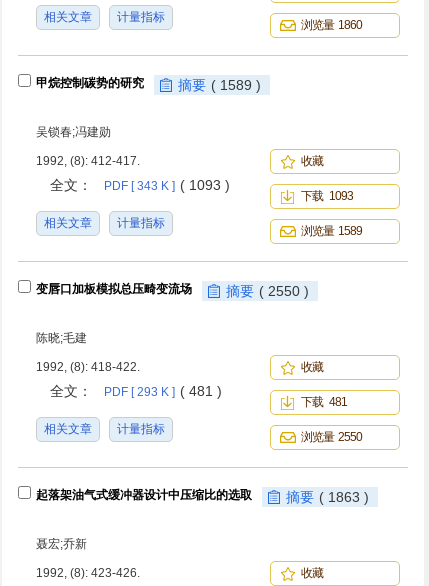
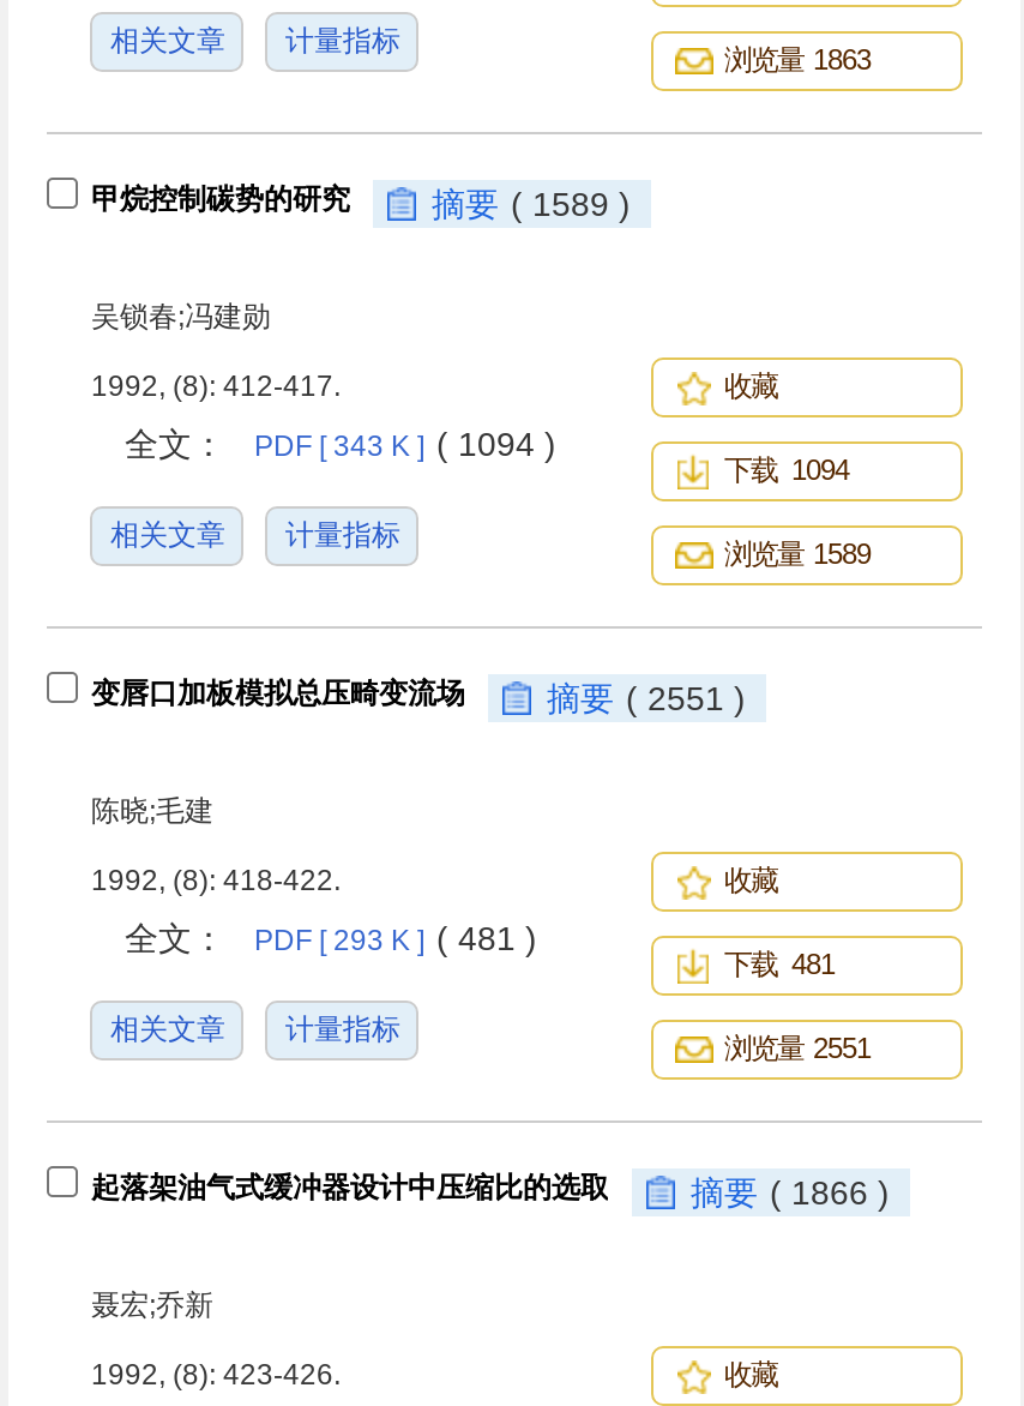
- 浏览量 1860
+ 浏览量 1863

- 全文： PDF [ 343 K ] ( 1093 )
+ 全文： PDF [ 343 K ] ( 1094 )

- 下载 1093
+ 下载 1094

- 摘要 ( 2550 )
+ 摘要 ( 2551 )

- 浏览量 2550
+ 浏览量 2551

- 摘要 ( 1863 )
+ 摘要 ( 1866 )
